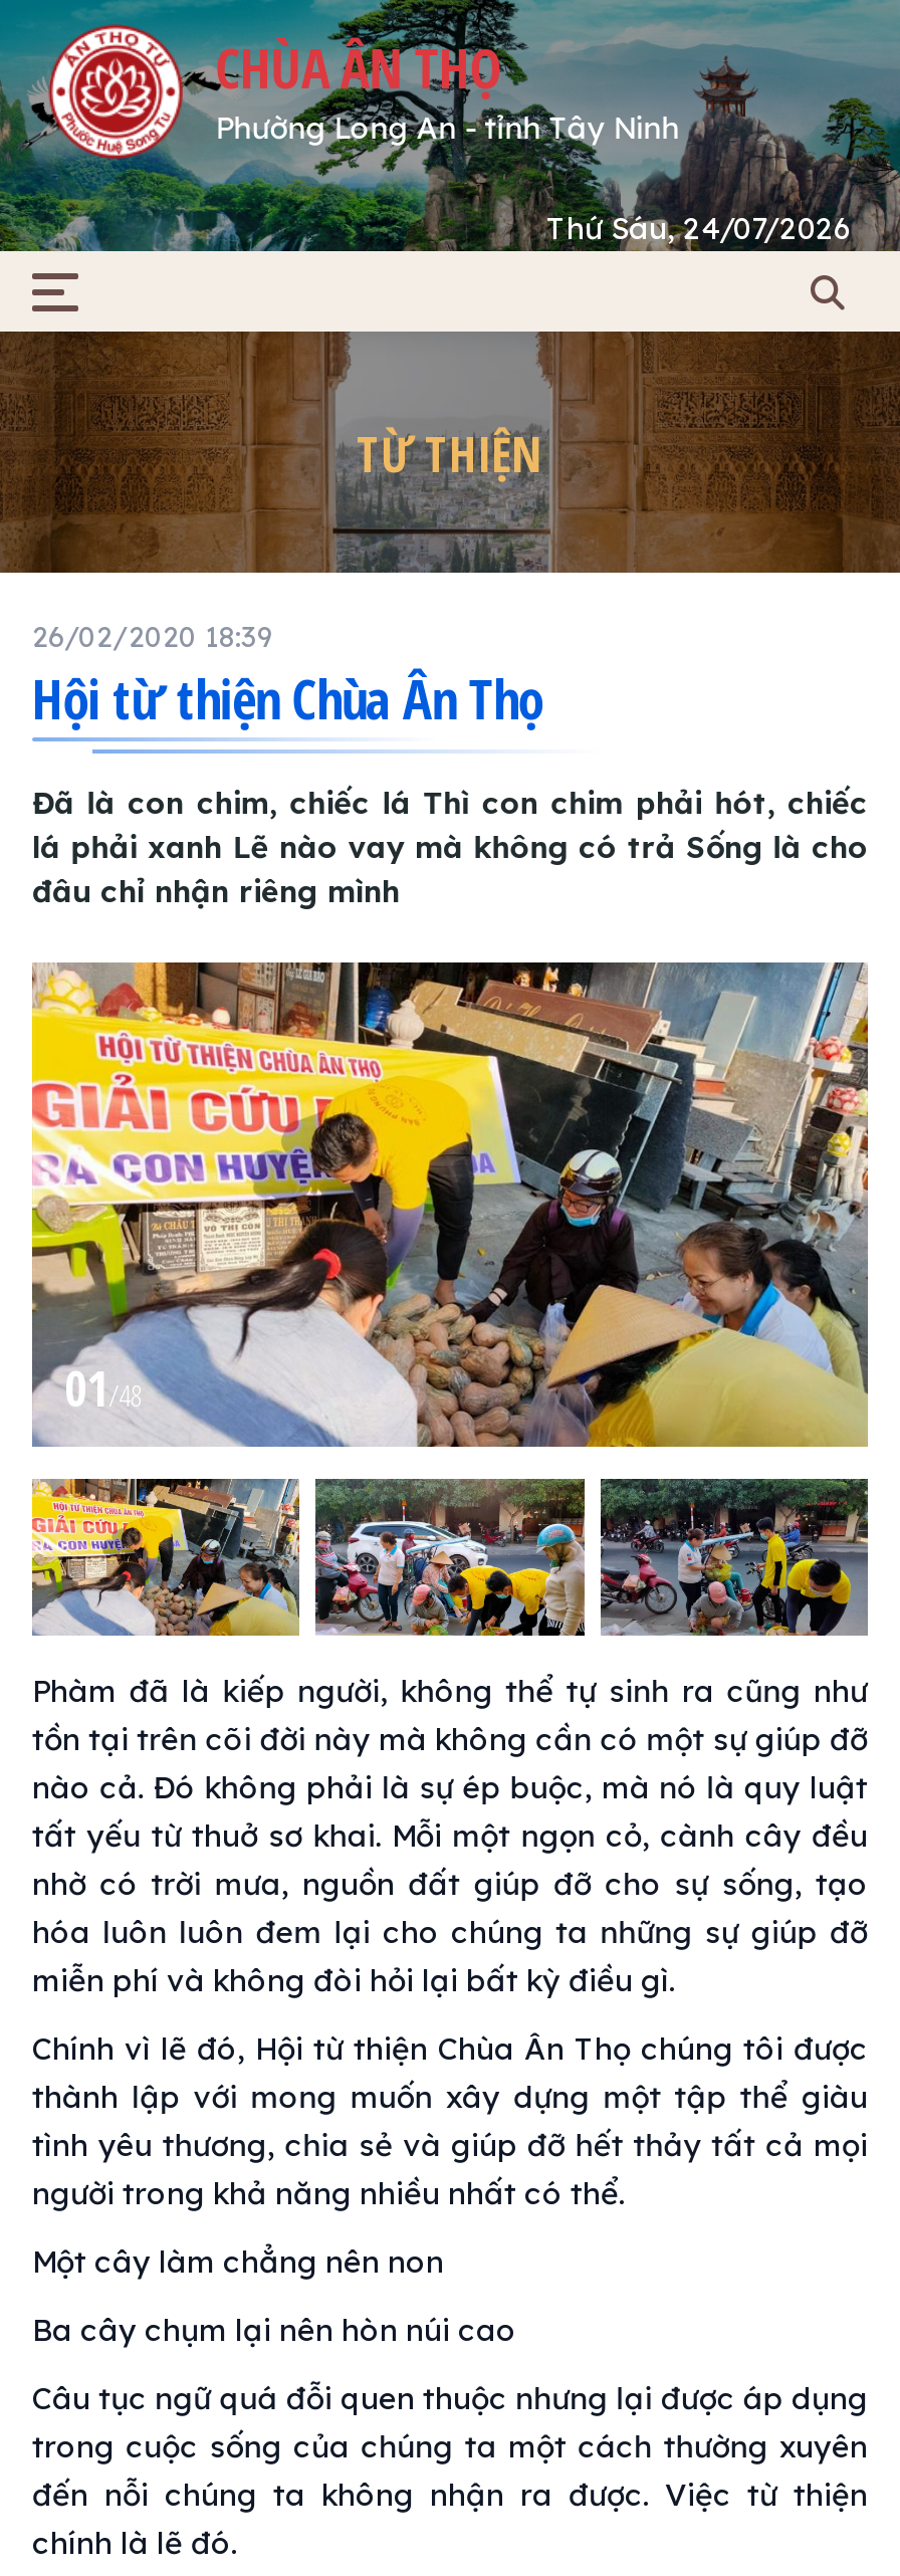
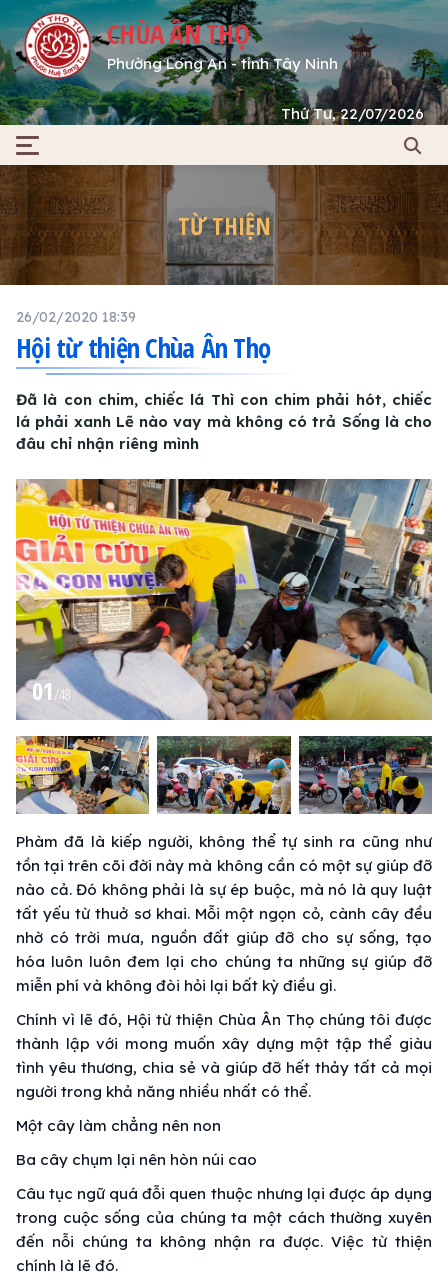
- Thứ Sáu, 24/07/2026
+ Thứ Tư, 22/07/2026
